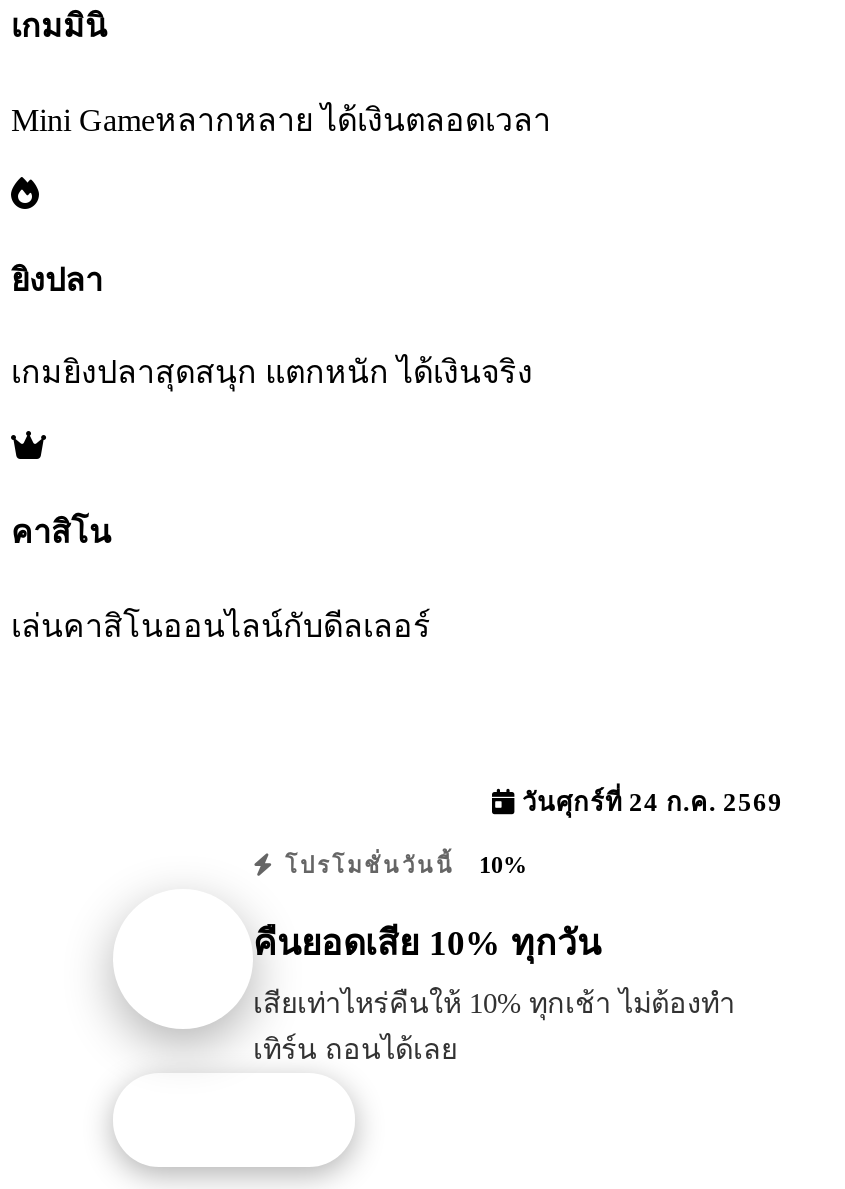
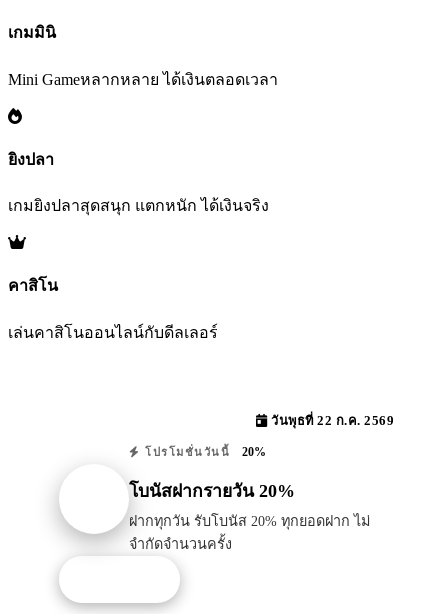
- วันศุกร์ที่ 24 ก.ค. 2569
+ วันพุธที่ 22 ก.ค. 2569

- โปรโมชั่นวันนี้ 10%
+ โปรโมชั่นวันนี้ 20%

- คืนยอดเสีย 10% ทุกวัน
+ โบนัสฝากรายวัน 20%

- เสียเท่าไหร่คืนให้ 10% ทุกเช้า ไม่ต้องทำ
- เทิร์น ถอนได้เลย
+ ฝากทุกวัน รับโบนัส 20% ทุกยอดฝาก ไม่
+ จำกัดจำนวนครั้ง
